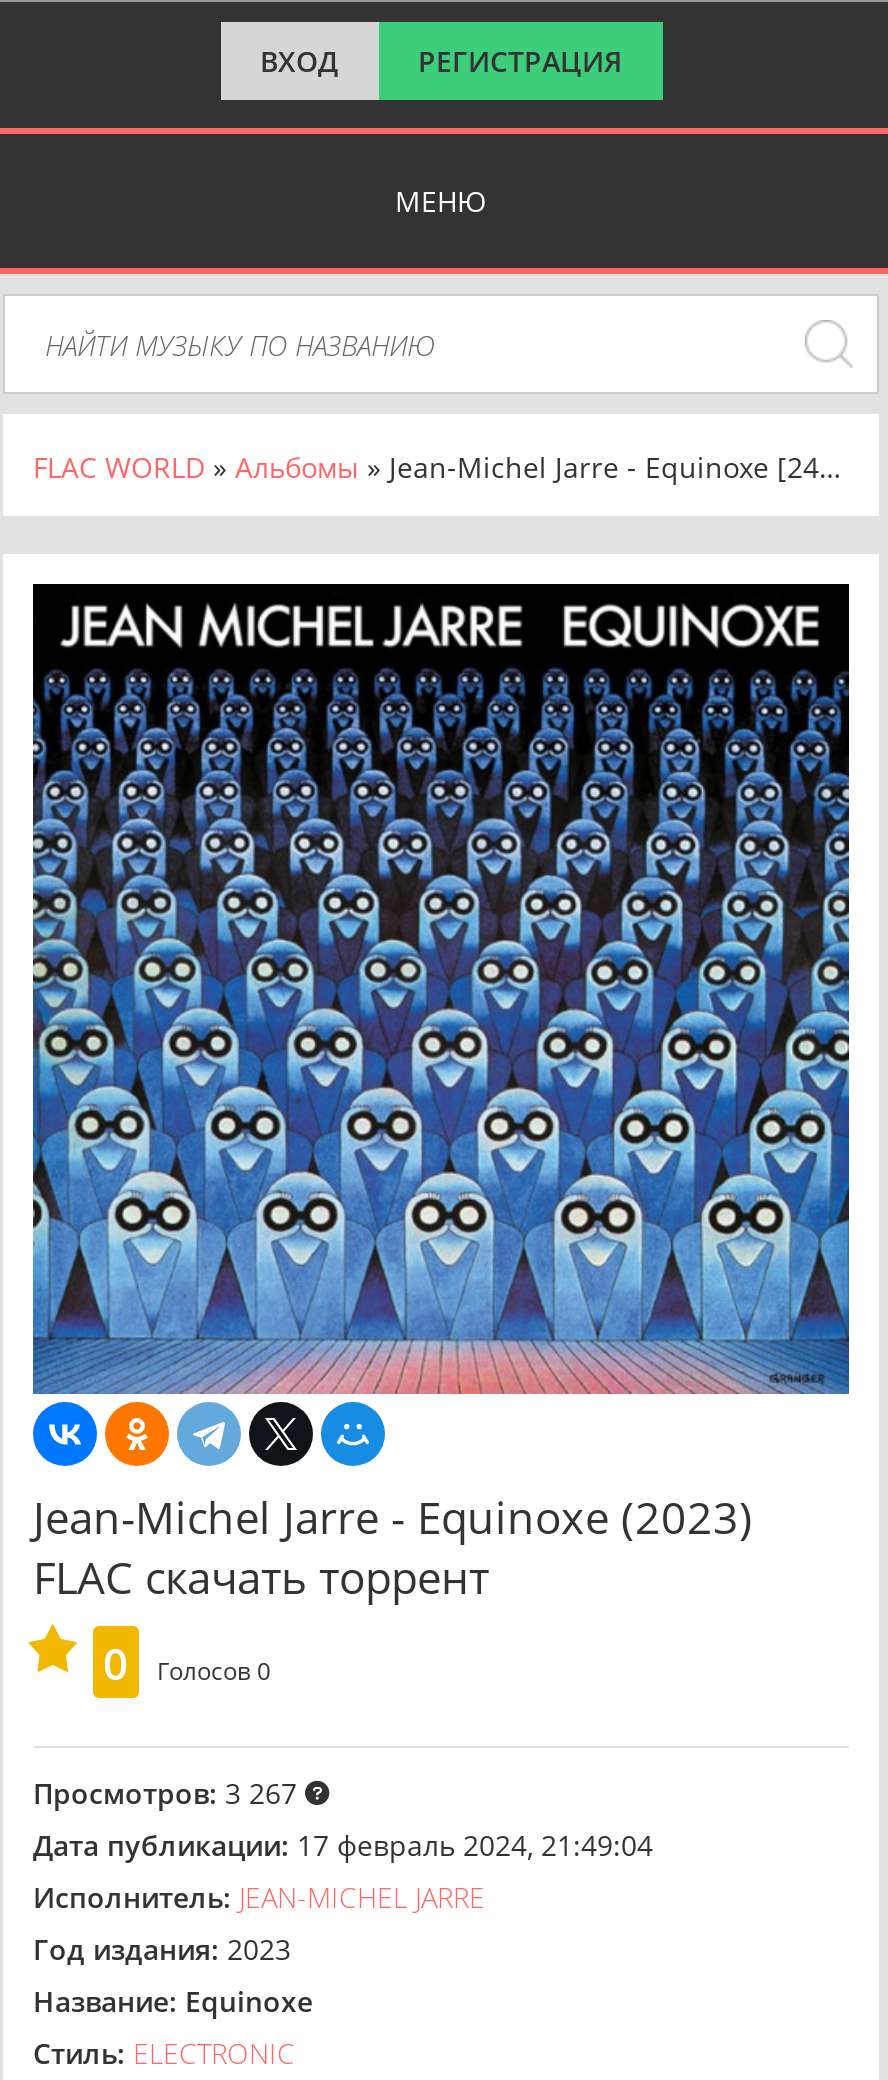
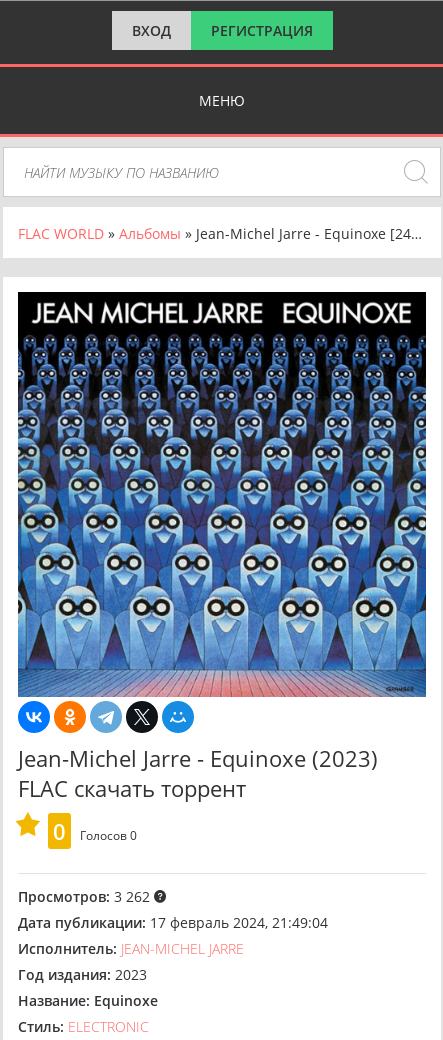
- Просмотров: 3 267
+ Просмотров: 3 262
